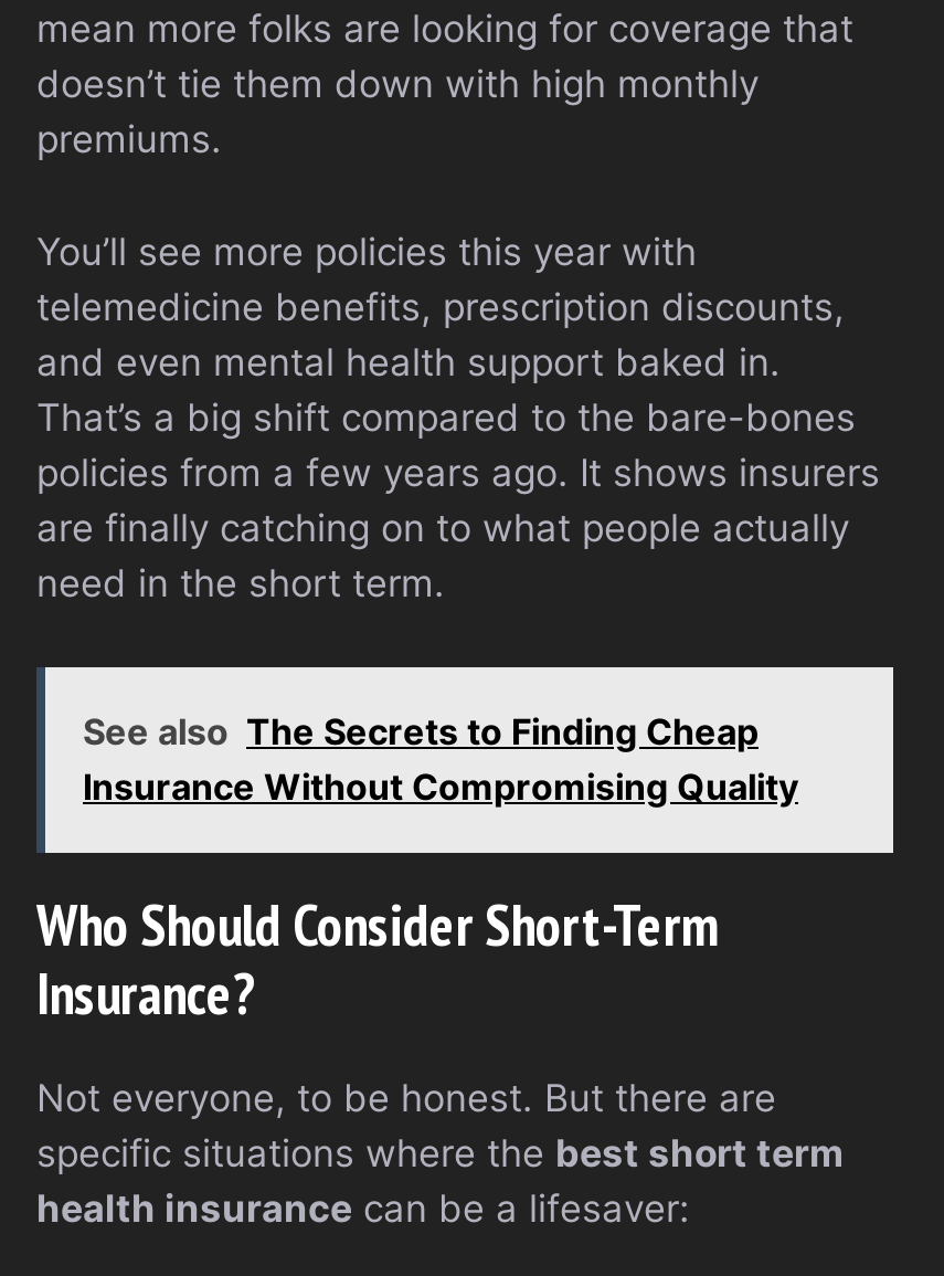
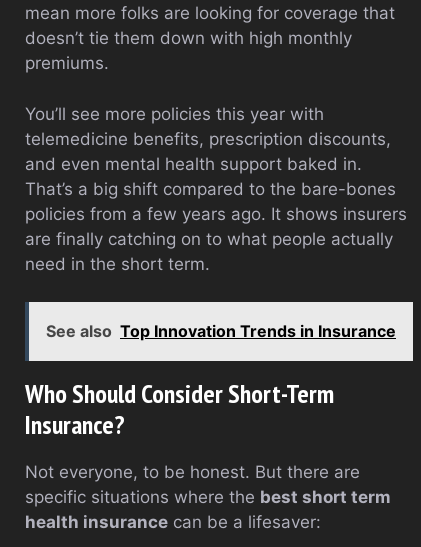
- See also The Secrets to Finding Cheap
- Insurance Without Compromising Quality
+ See also Top Innovation Trends in Insurance
